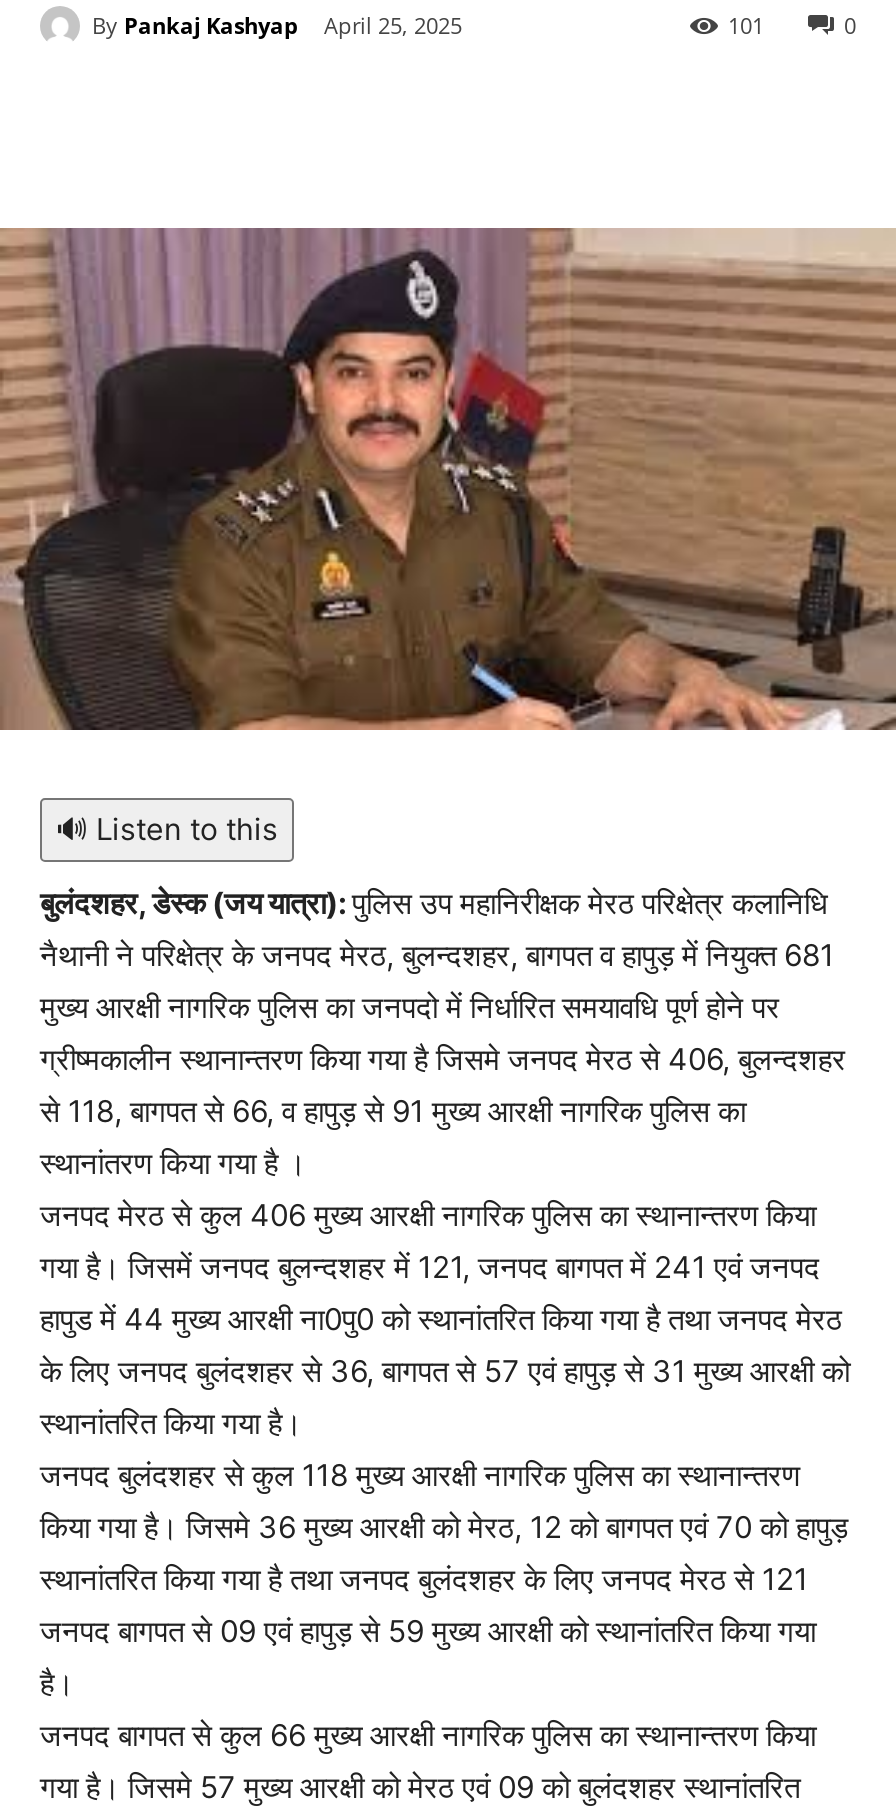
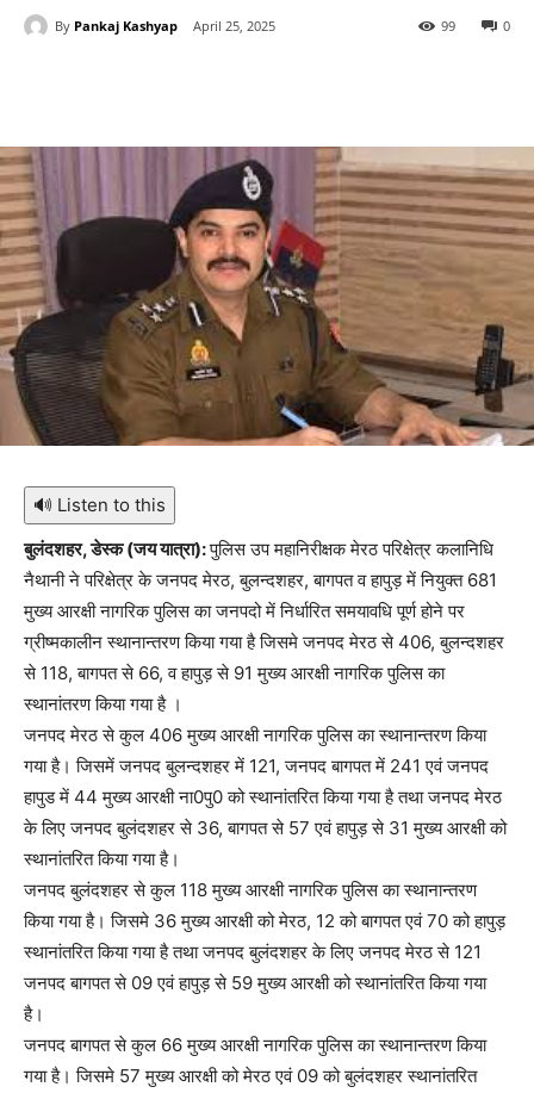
- 101
+ 99
